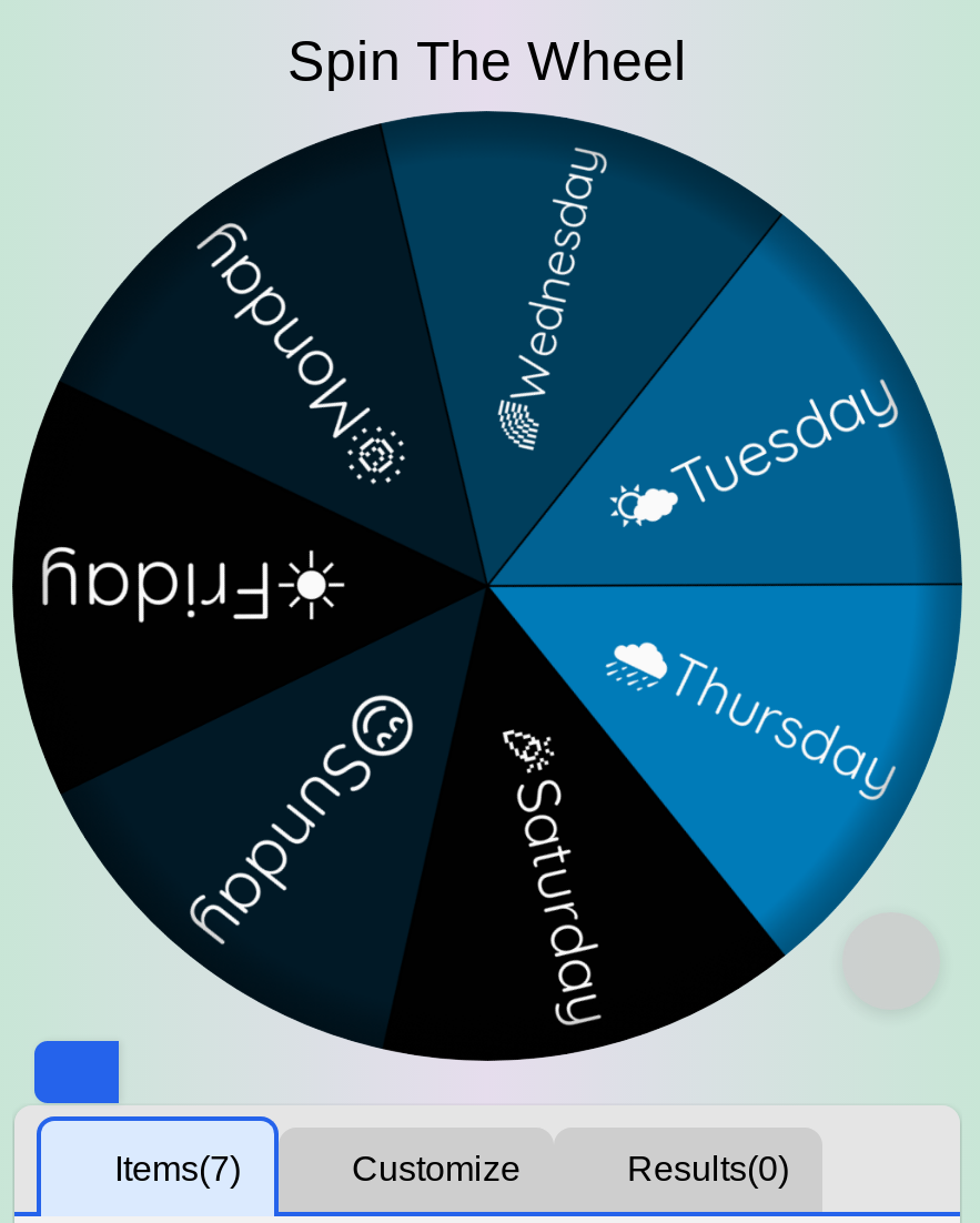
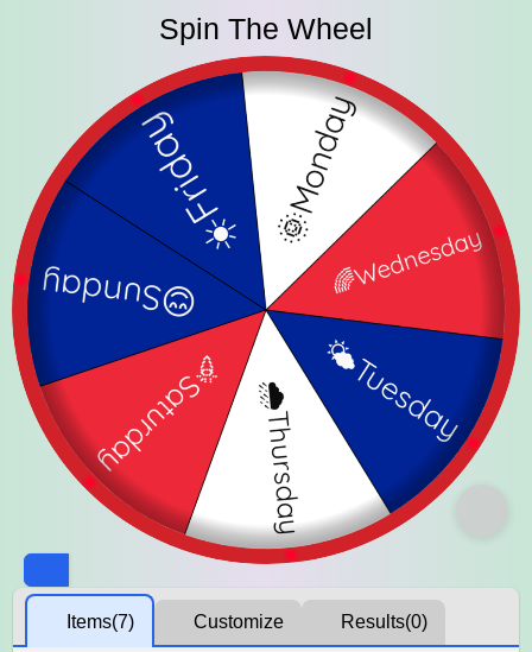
- [image]
+ [image]
